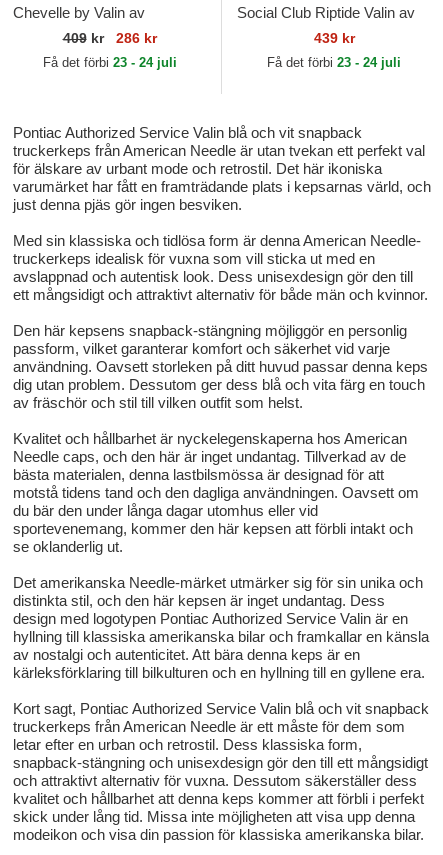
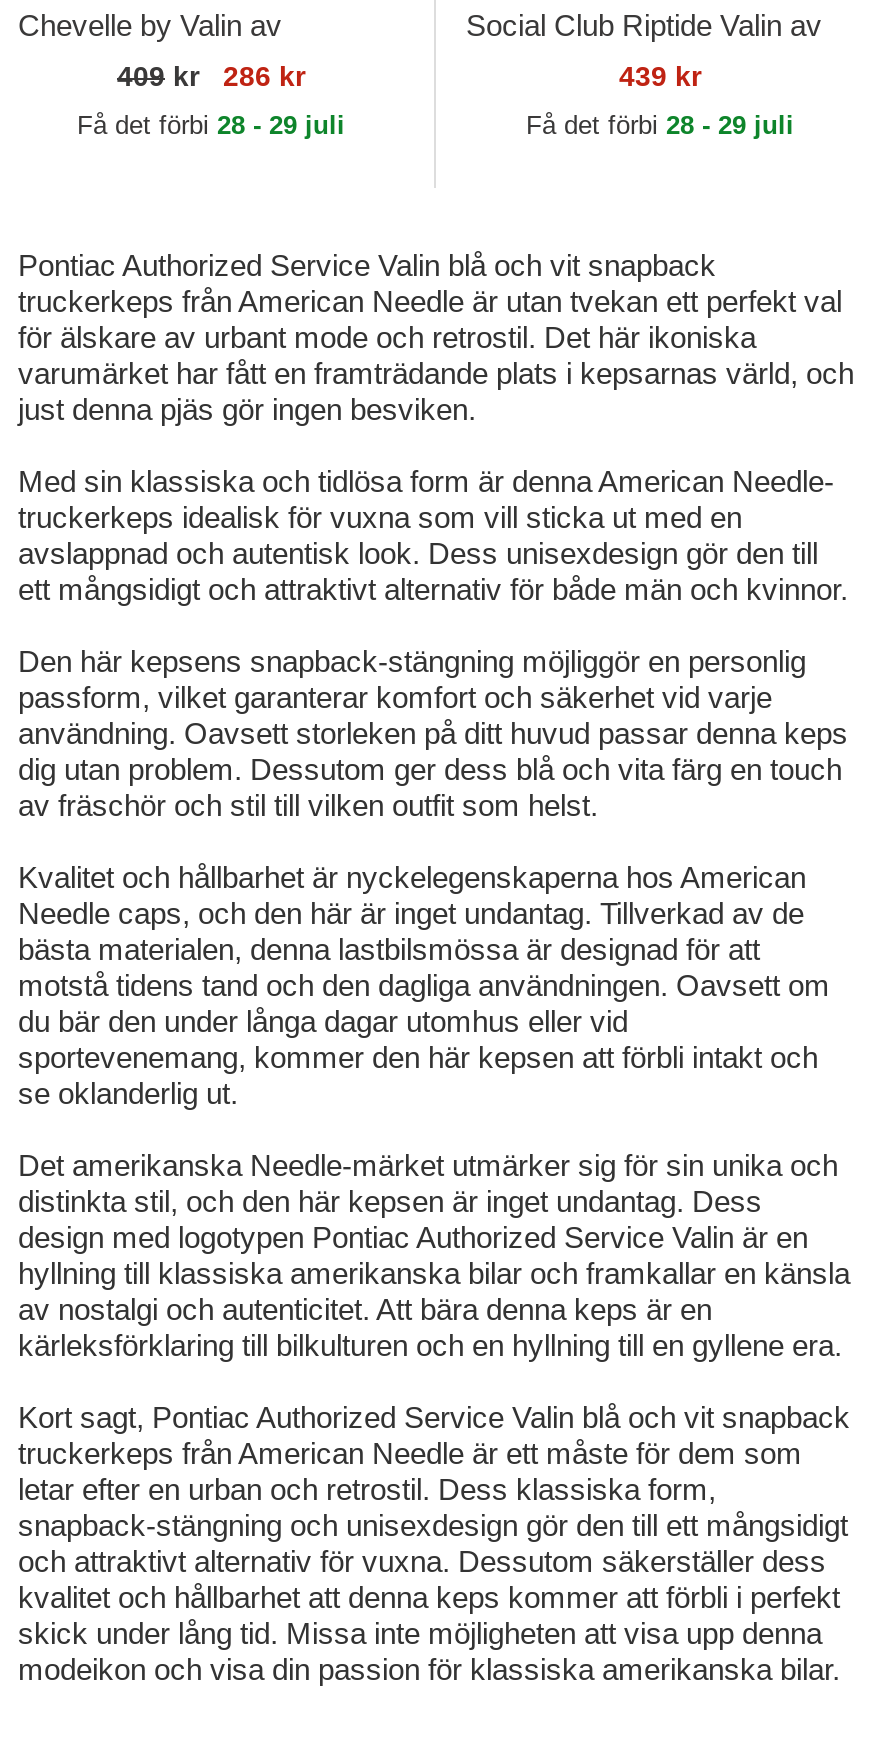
- Få det förbi 23 - 24 juli
+ Få det förbi 28 - 29 juli

- Få det förbi 23 - 24 juli
+ Få det förbi 28 - 29 juli
